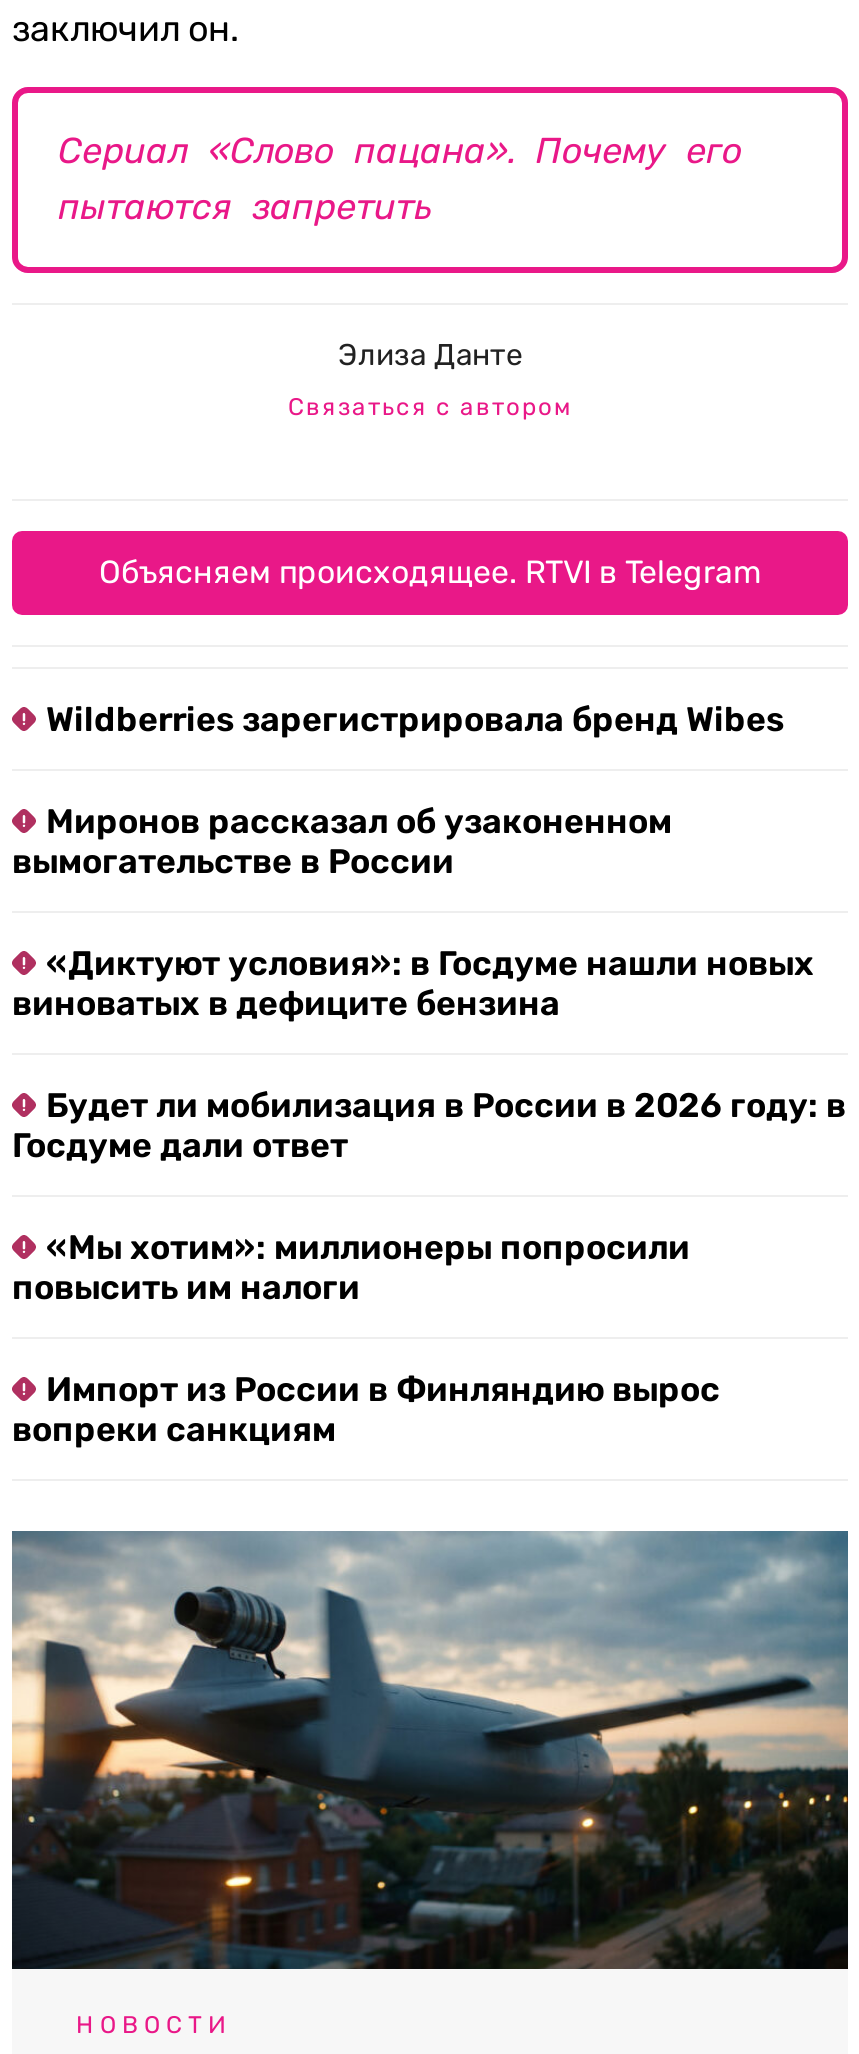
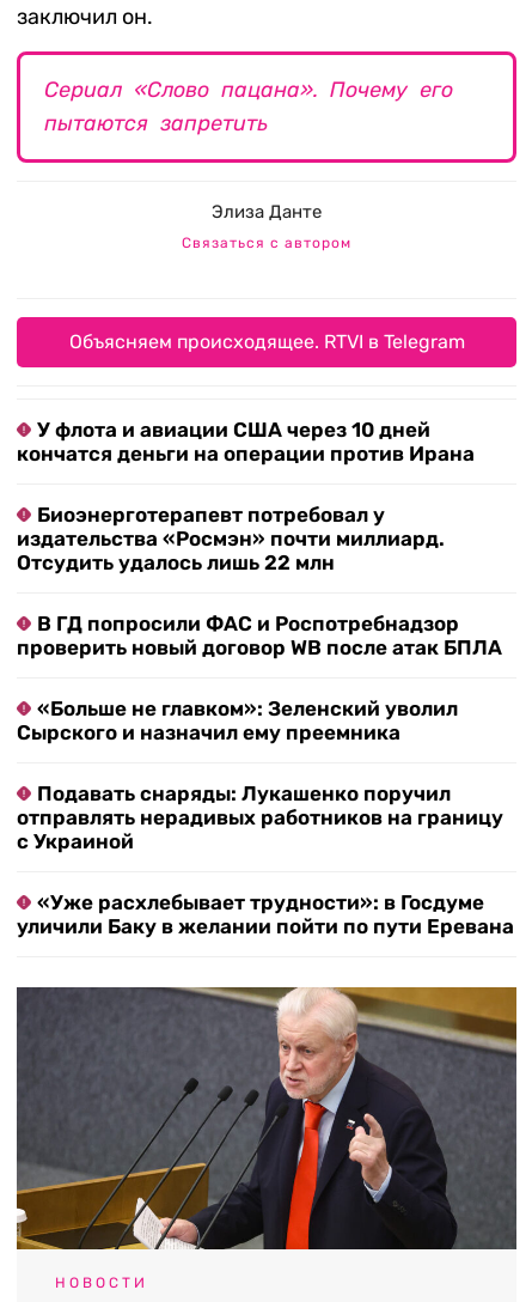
- Wildberries зарегистрировала бренд Wibes
+ У флота и авиации США через 10 дней
+ кончатся деньги на операции против Ирана

- Миронов рассказал об узаконенном
- вымогательстве в России
+ Биоэнерготерапевт потребовал у
+ издательства «Росмэн» почти миллиард.
+ Отсудить удалось лишь 22 млн

- «Диктуют условия»: в Госдуме нашли новых
- виноватых в дефиците бензина
+ В ГД попросили ФАС и Роспотребнадзор
+ проверить новый договор WB после атак БПЛА

- Будет ли мобилизация в России в 2026 году: в
- Госдуме дали ответ
+ «Больше не главком»: Зеленский уволил
+ Сырского и назначил ему преемника

- «Мы хотим»: миллионеры попросили
- повысить им налоги
+ Подавать снаряды: Лукашенко поручил
+ отправлять нерадивых работников на границу
+ с Украиной

- Импорт из России в Финляндию вырос
- вопреки санкциям
+ «Уже расхлебывает трудности»: в Госдуме
+ уличили Баку в желании пойти по пути Еревана

- [image]
+ [image]
